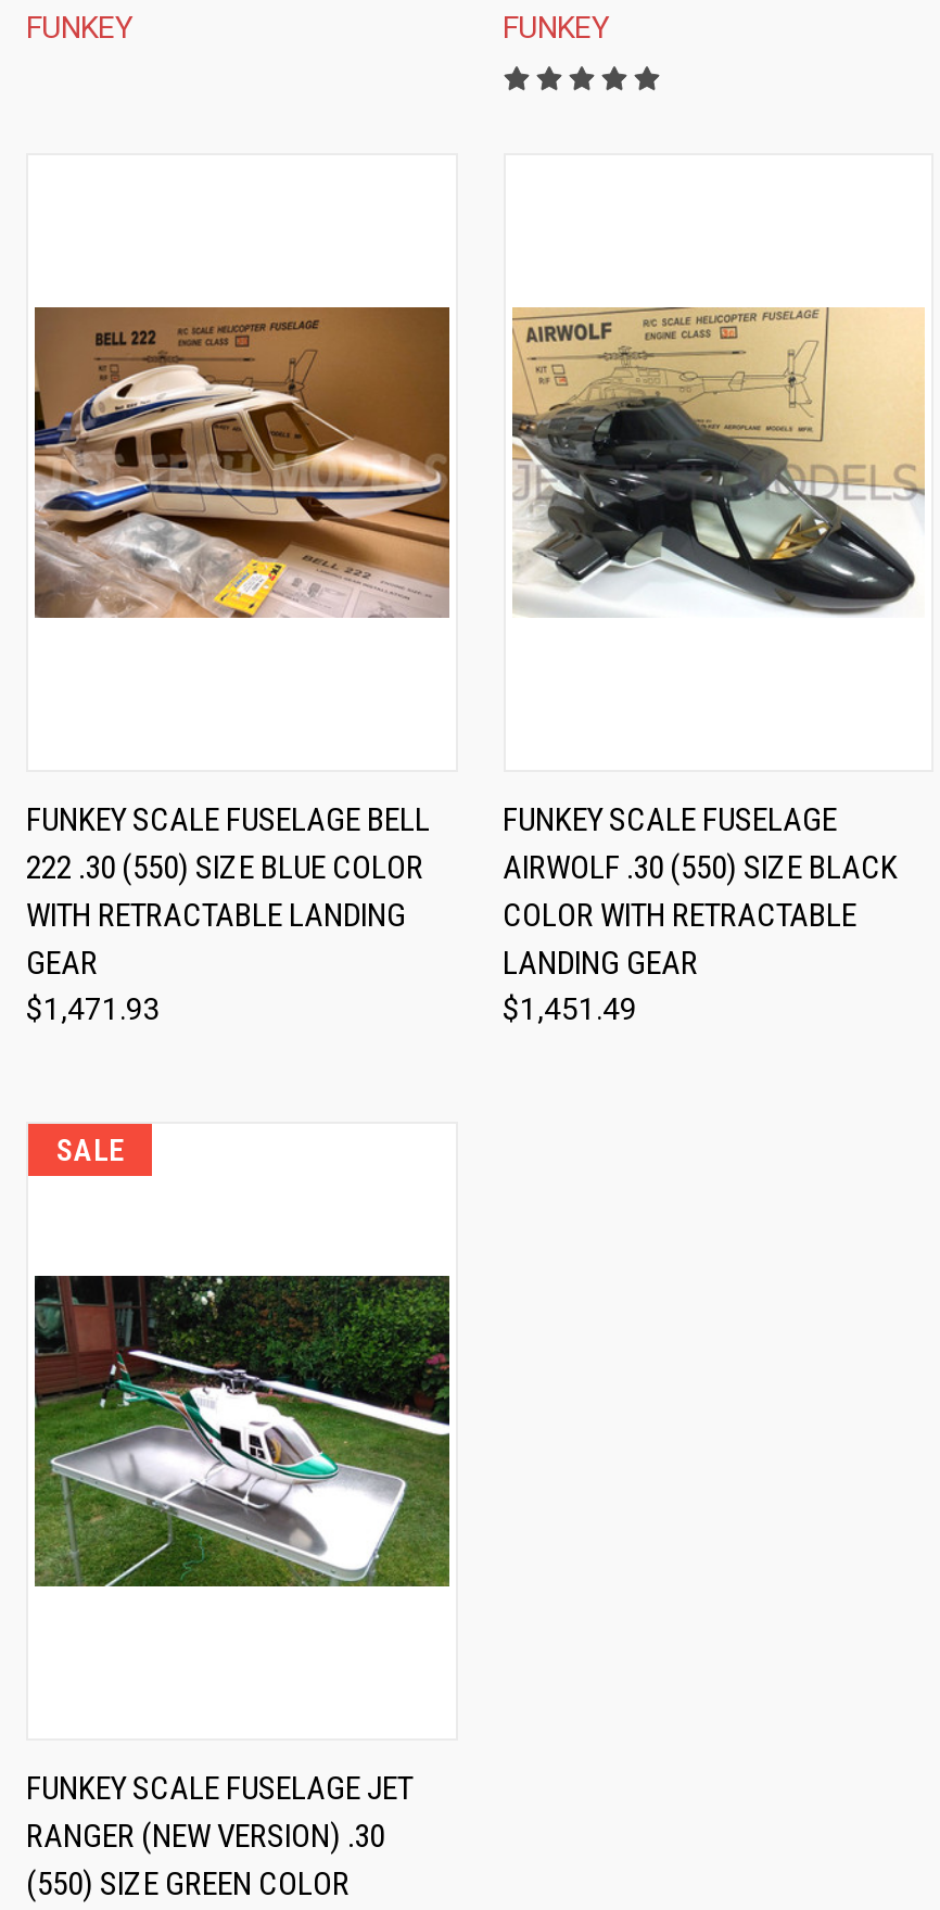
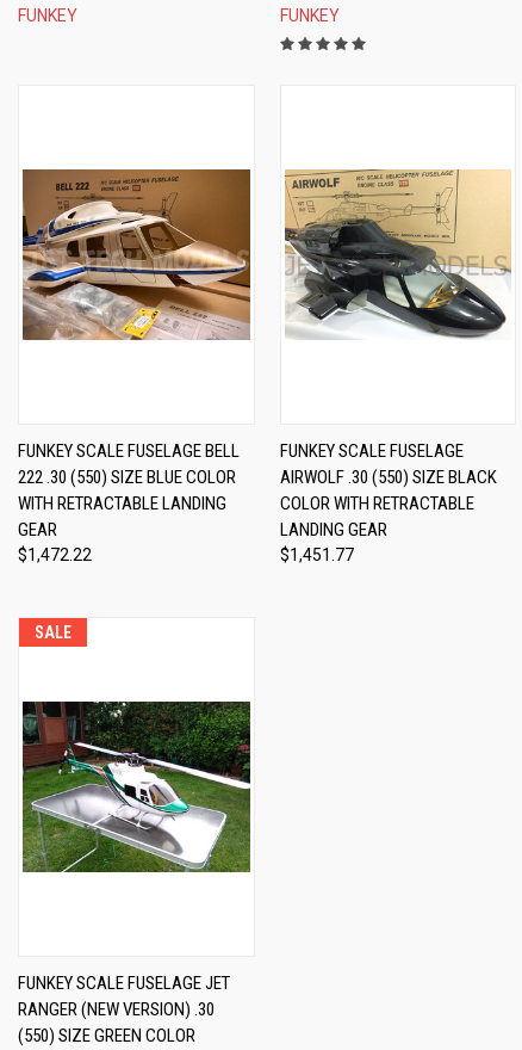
- $1,471.93
+ $1,472.22

- $1,451.49
+ $1,451.77
